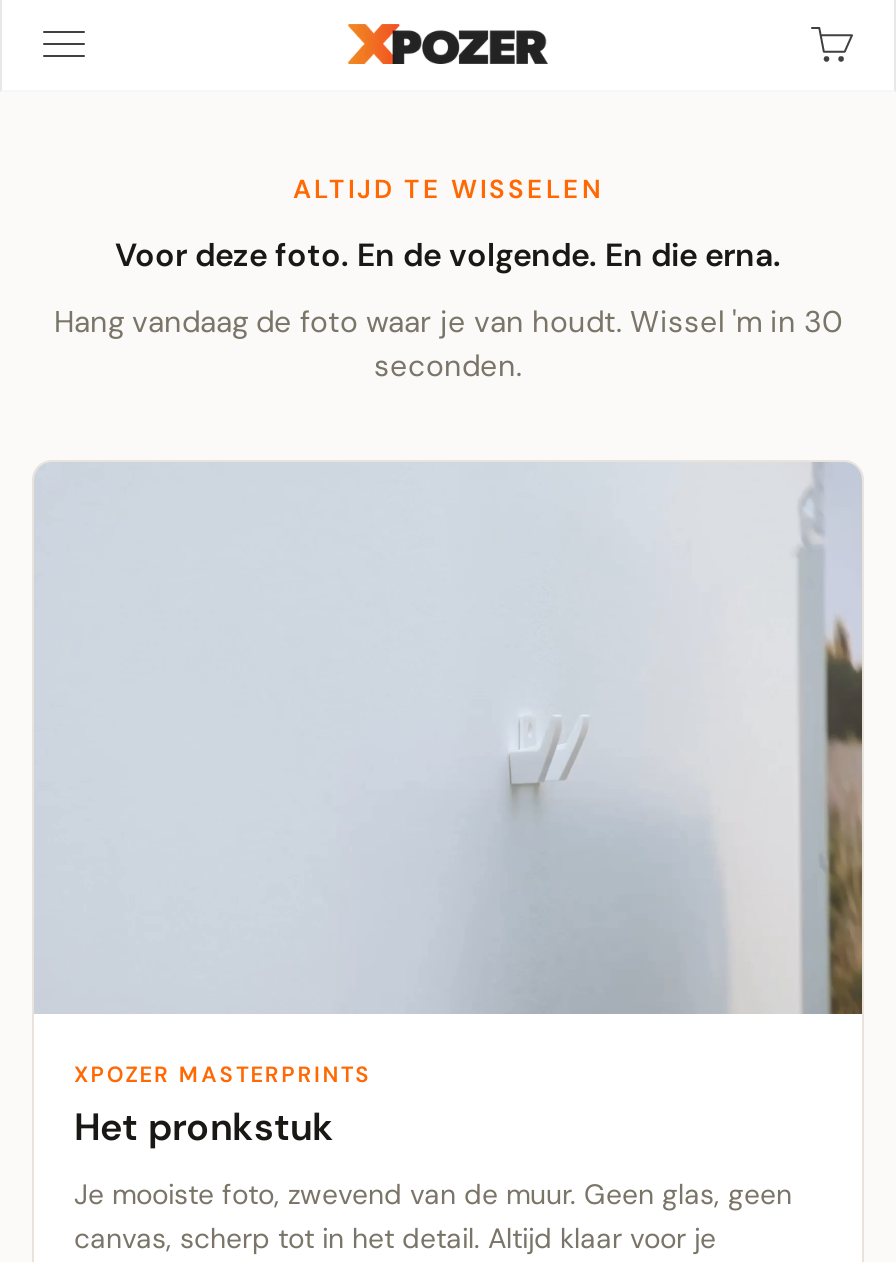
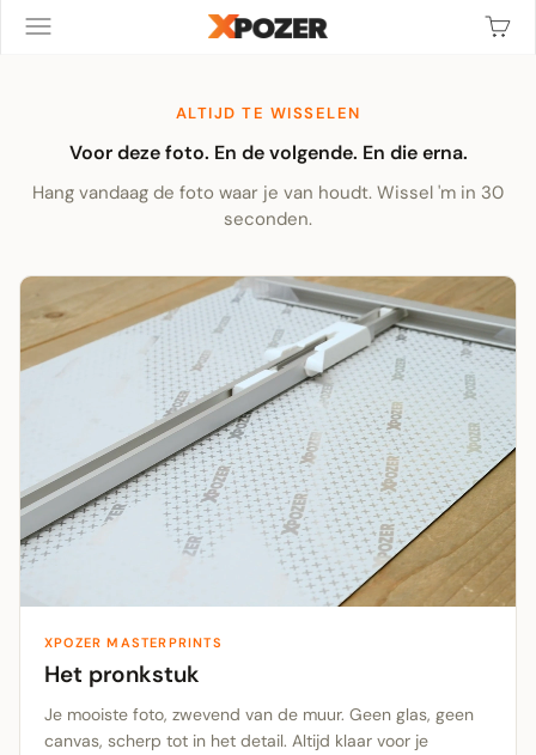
- [image]
+ [image]
